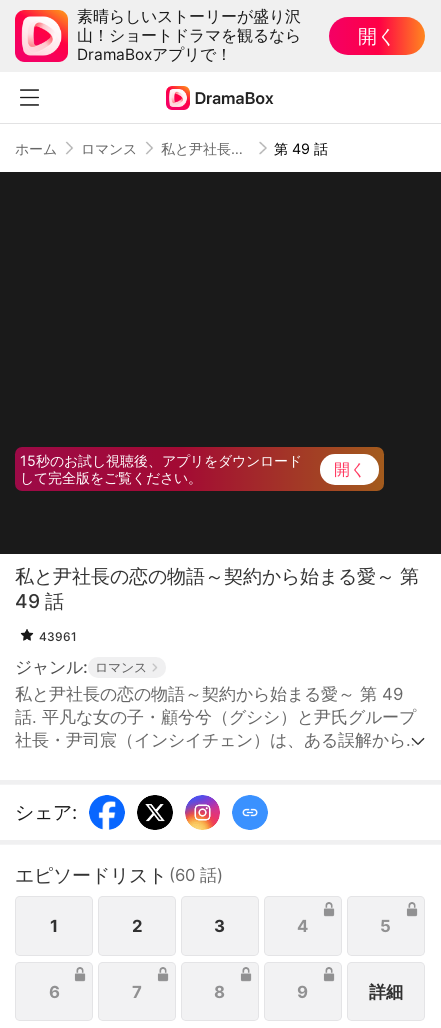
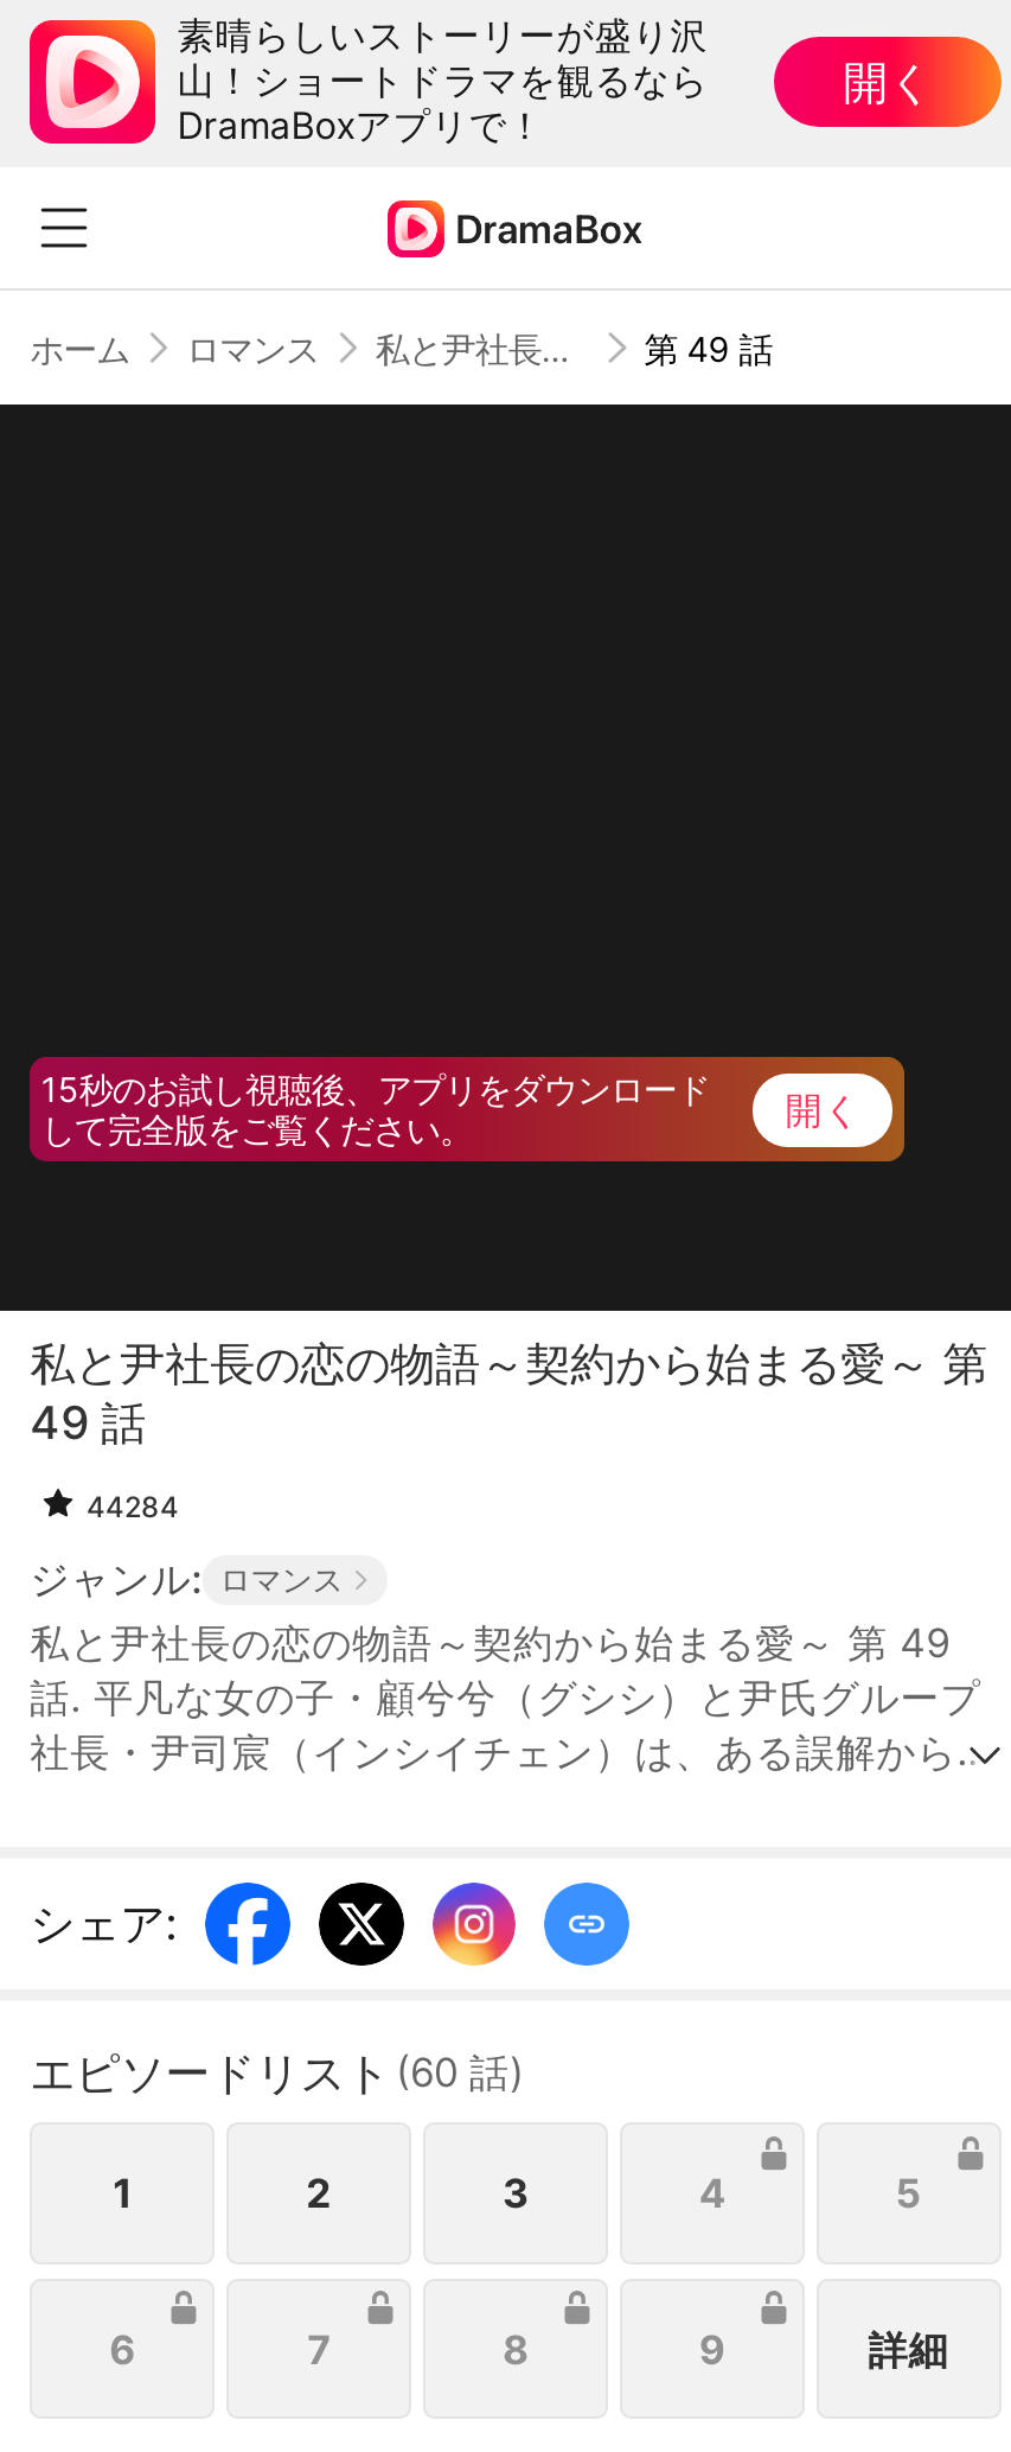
- 43961
+ 44284
